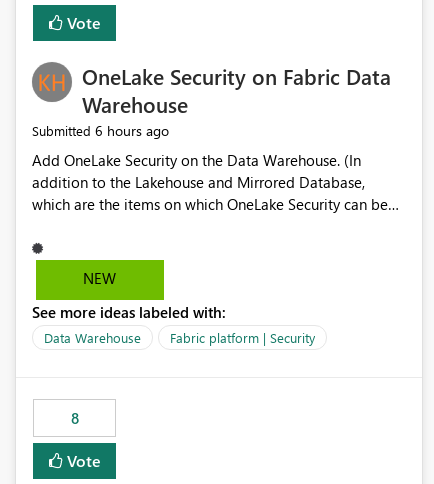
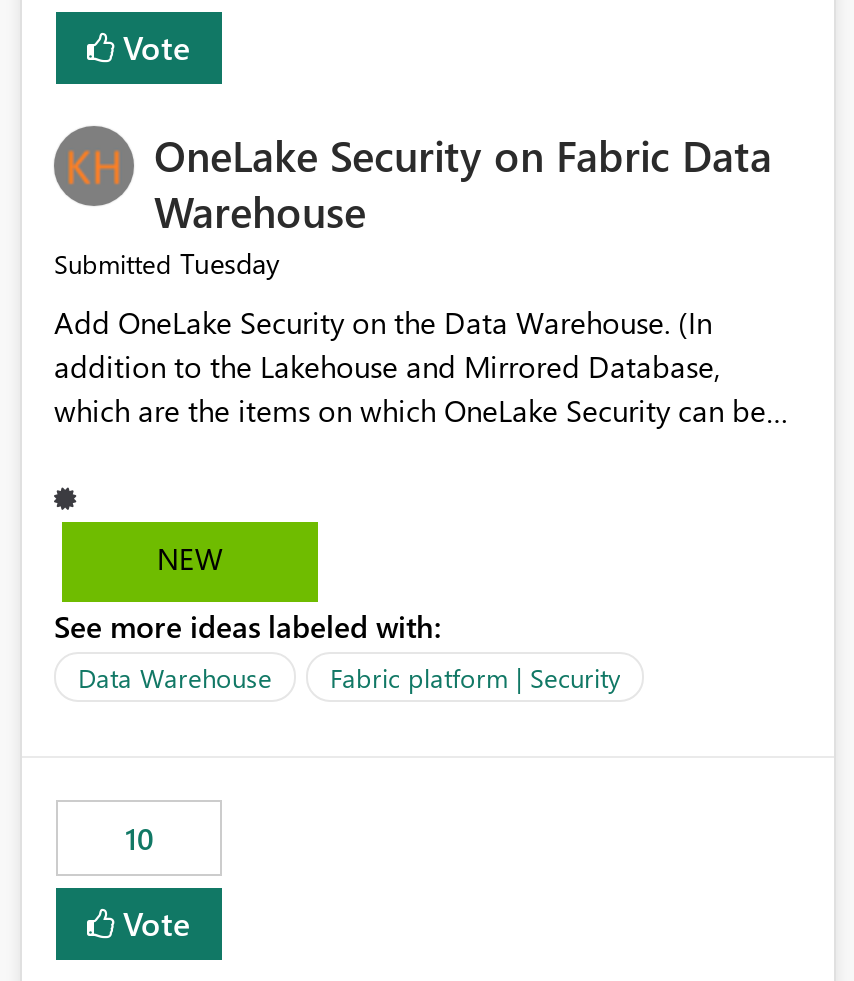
- Submitted 6 hours ago
+ Submitted Tuesday

- 8
+ 10
